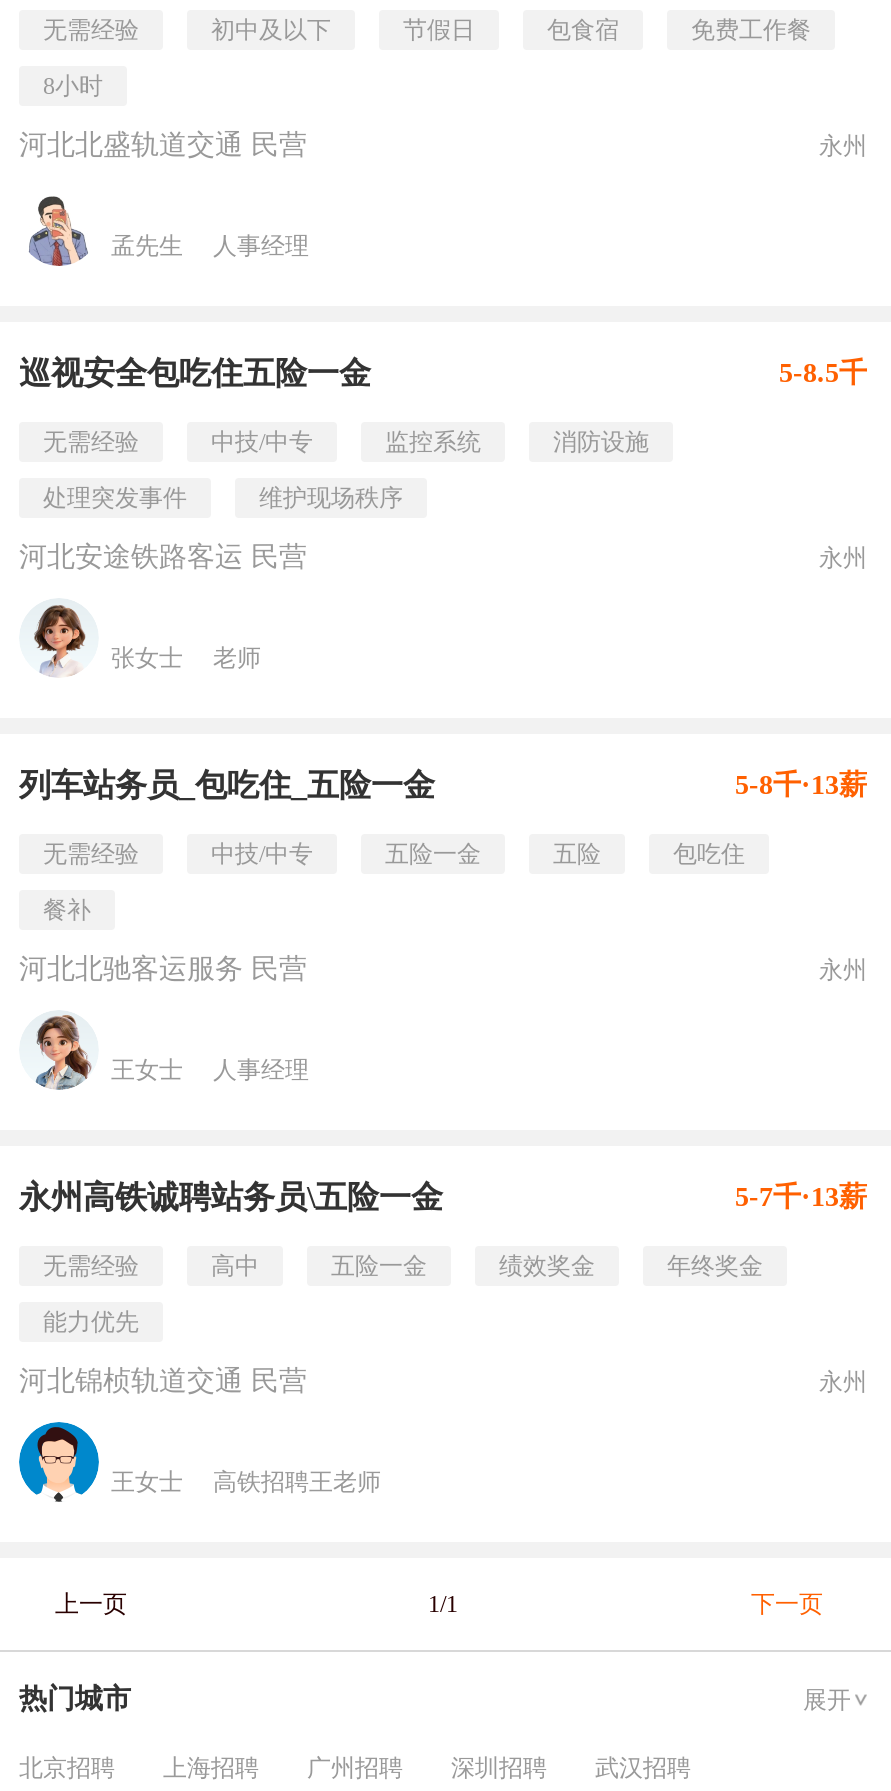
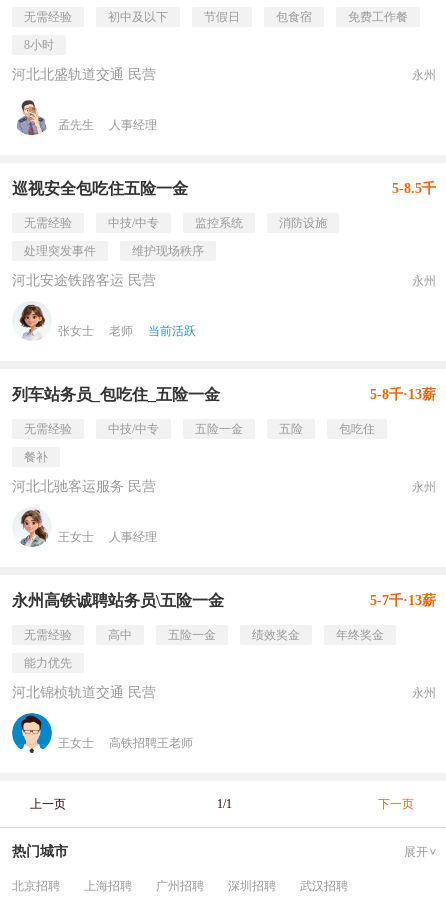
+ 当前活跃
